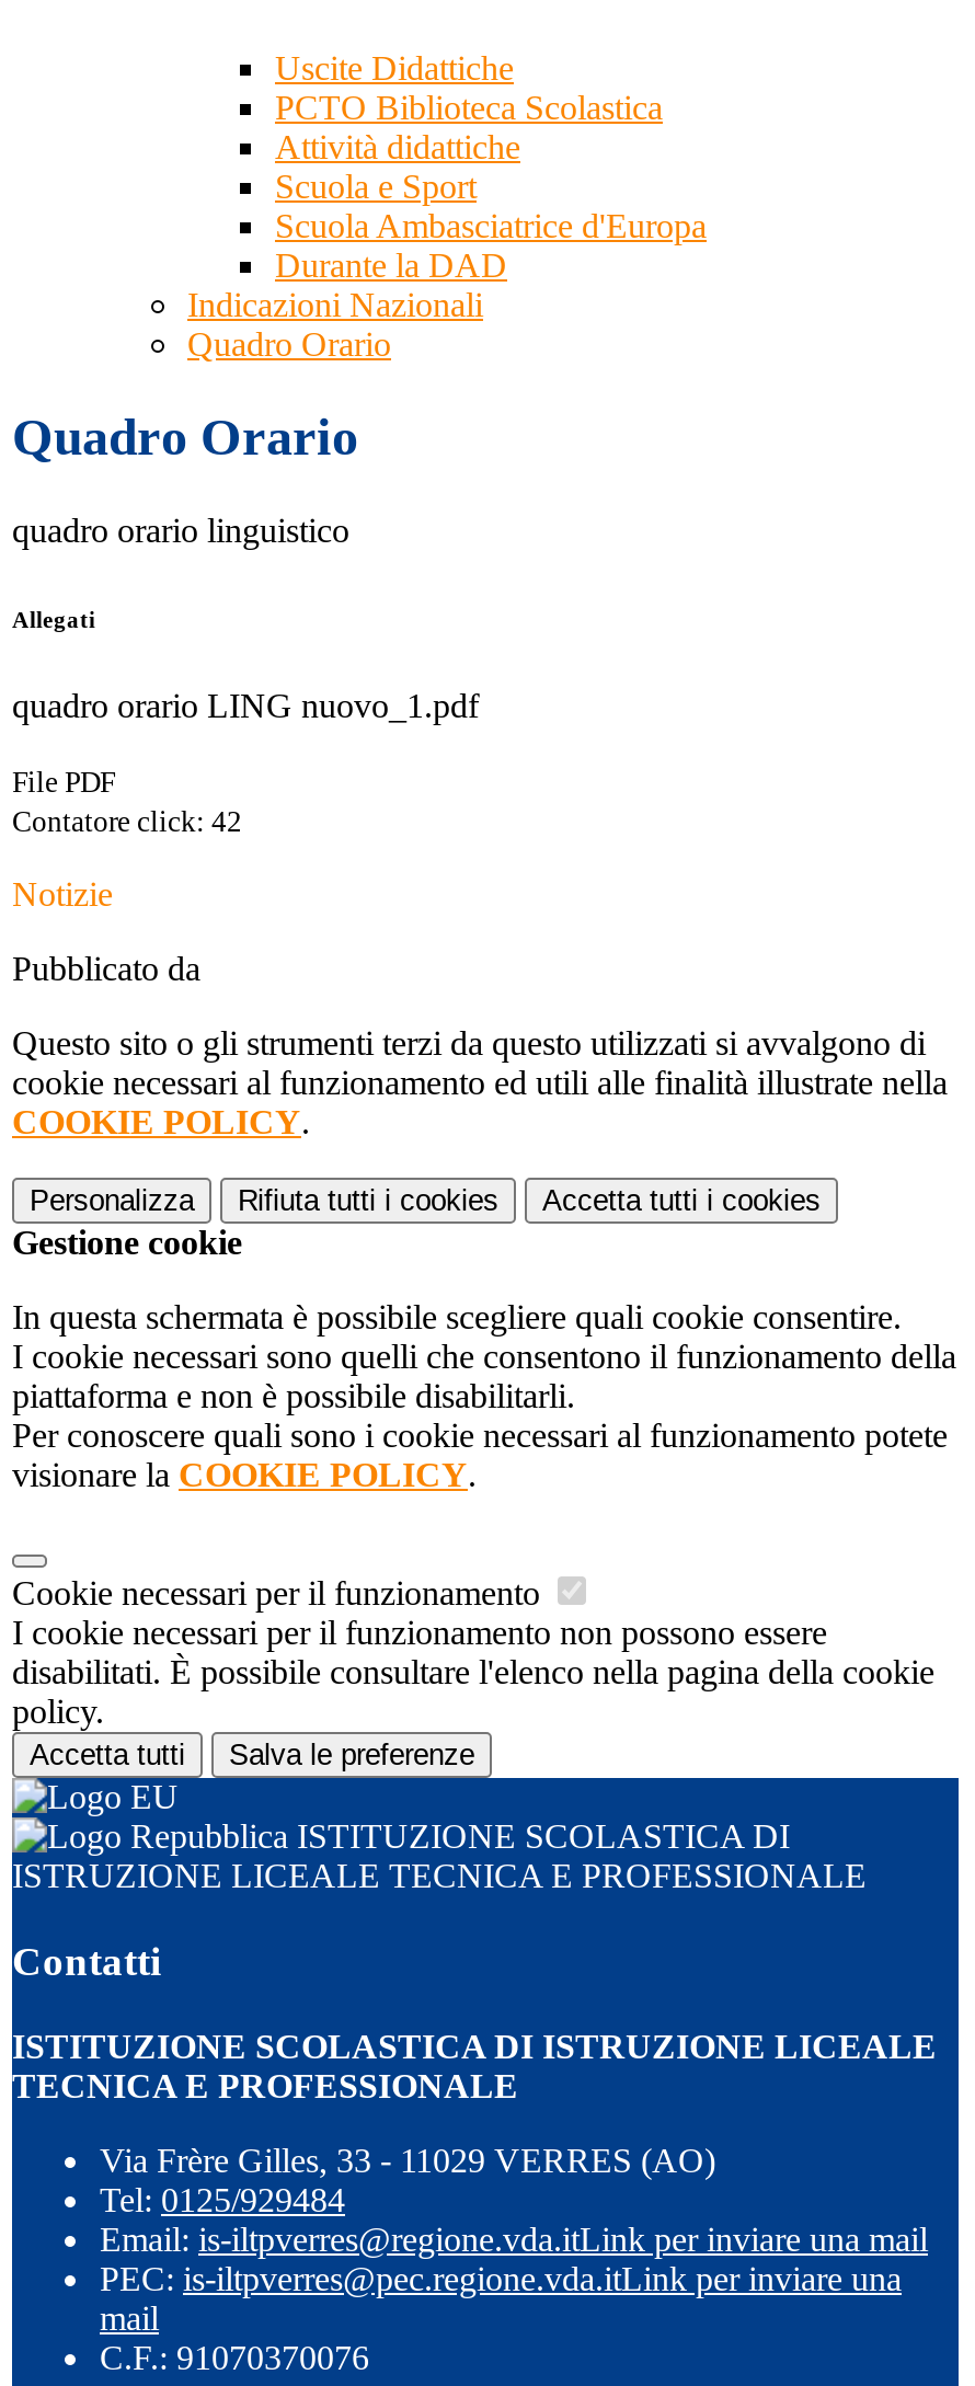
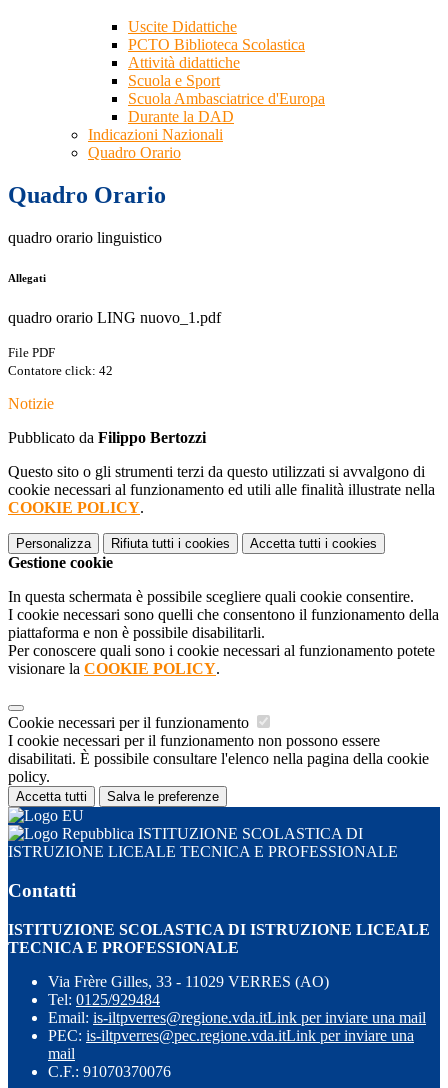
- Pubblicato da
+ Pubblicato da Filippo Bertozzi
